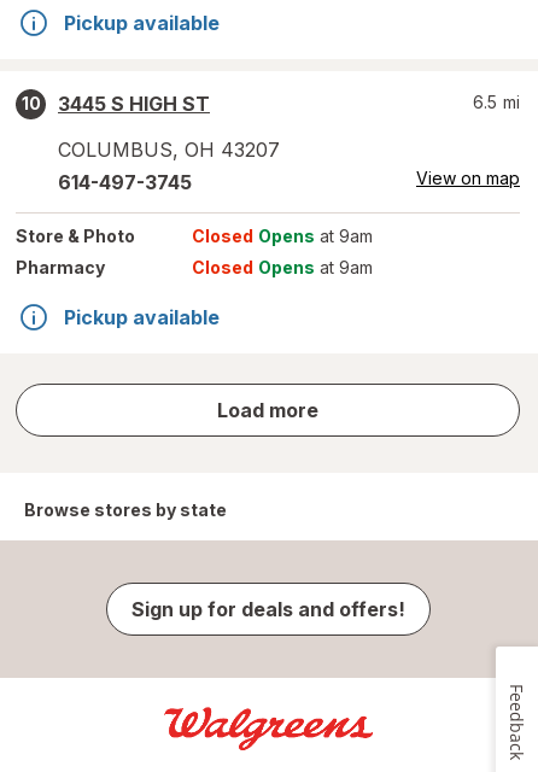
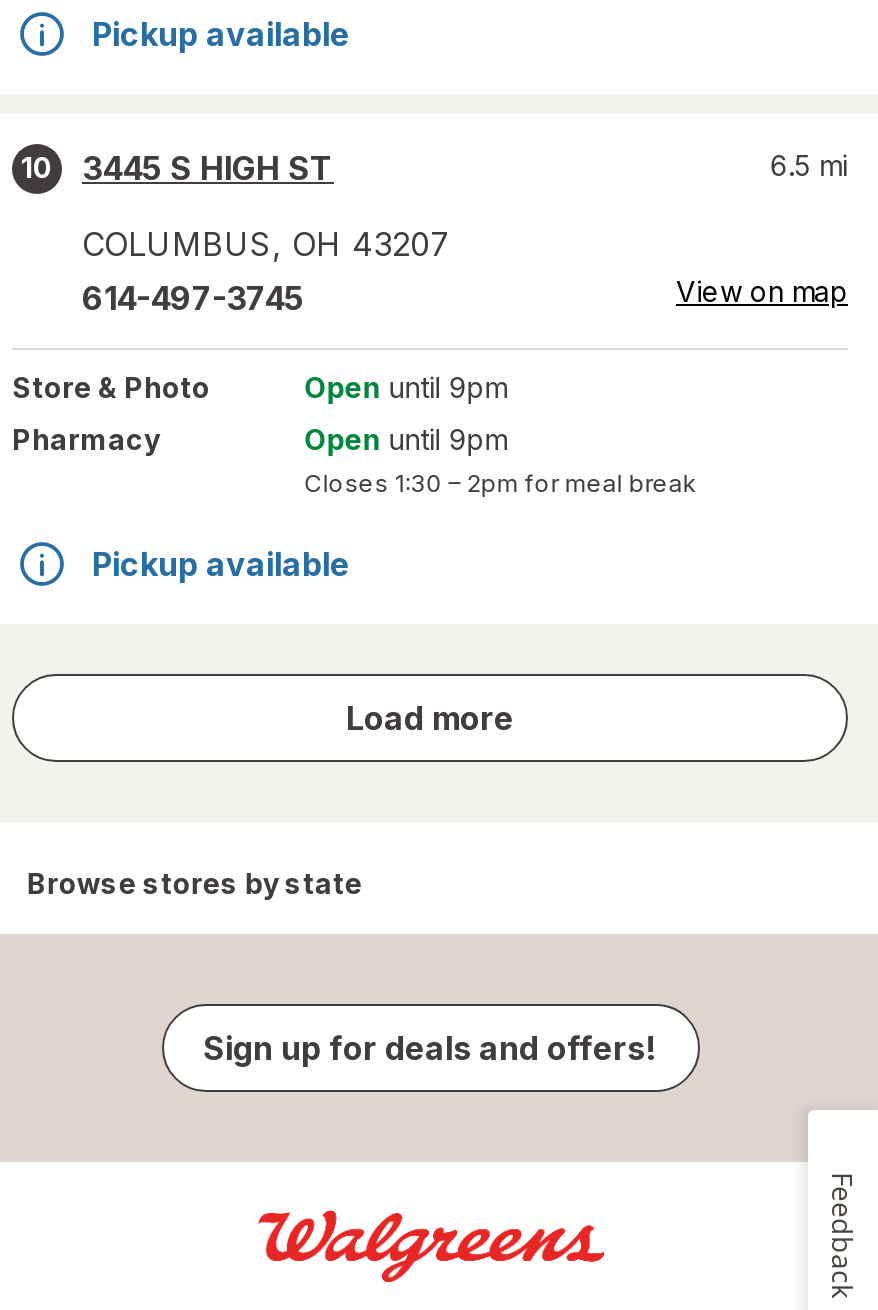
- Closed Opens at 9am
+ Open until 9pm

- Closed Opens at 9am
+ Open until 9pm
+ Closes 1:30 – 2pm for meal break
